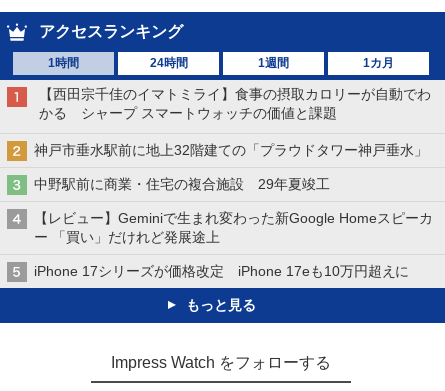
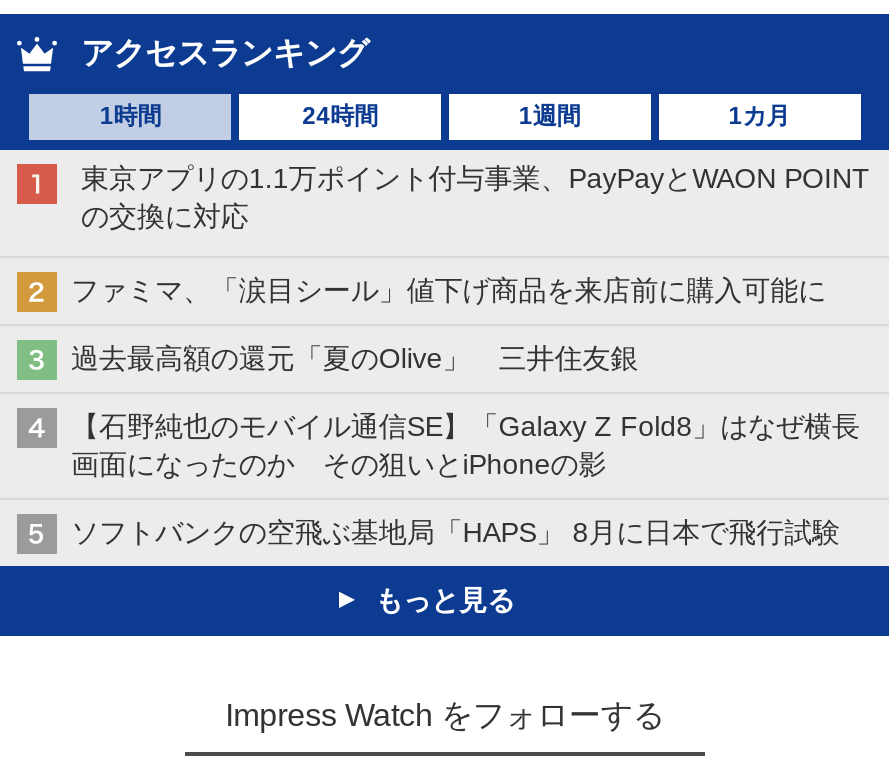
- 【西田宗千佳のイマトミライ】食事の摂取カロリーが自動でわ
- かる シャープ スマートウォッチの価値と課題
+ 東京アプリの1.1万ポイント付与事業、PayPayとWAON POINT
+ の交換に対応

- 神戸市垂水駅前に地上32階建ての「プラウドタワー神戸垂水」
+ ファミマ、「涙目シール」値下げ商品を来店前に購入可能に

- 中野駅前に商業・住宅の複合施設 29年夏竣工
+ 過去最高額の還元「夏のOlive」 三井住友銀

- 【レビュー】Geminiで生まれ変わった新Google Homeスピーカ
- ー 「買い」だけれど発展途上
+ 【石野純也のモバイル通信SE】「Galaxy Z Fold8」はなぜ横長
+ 画面になったのか その狙いとiPhoneの影

- iPhone 17シリーズが価格改定 iPhone 17eも10万円超えに
+ ソフトバンクの空飛ぶ基地局「HAPS」 8月に日本で飛行試験
